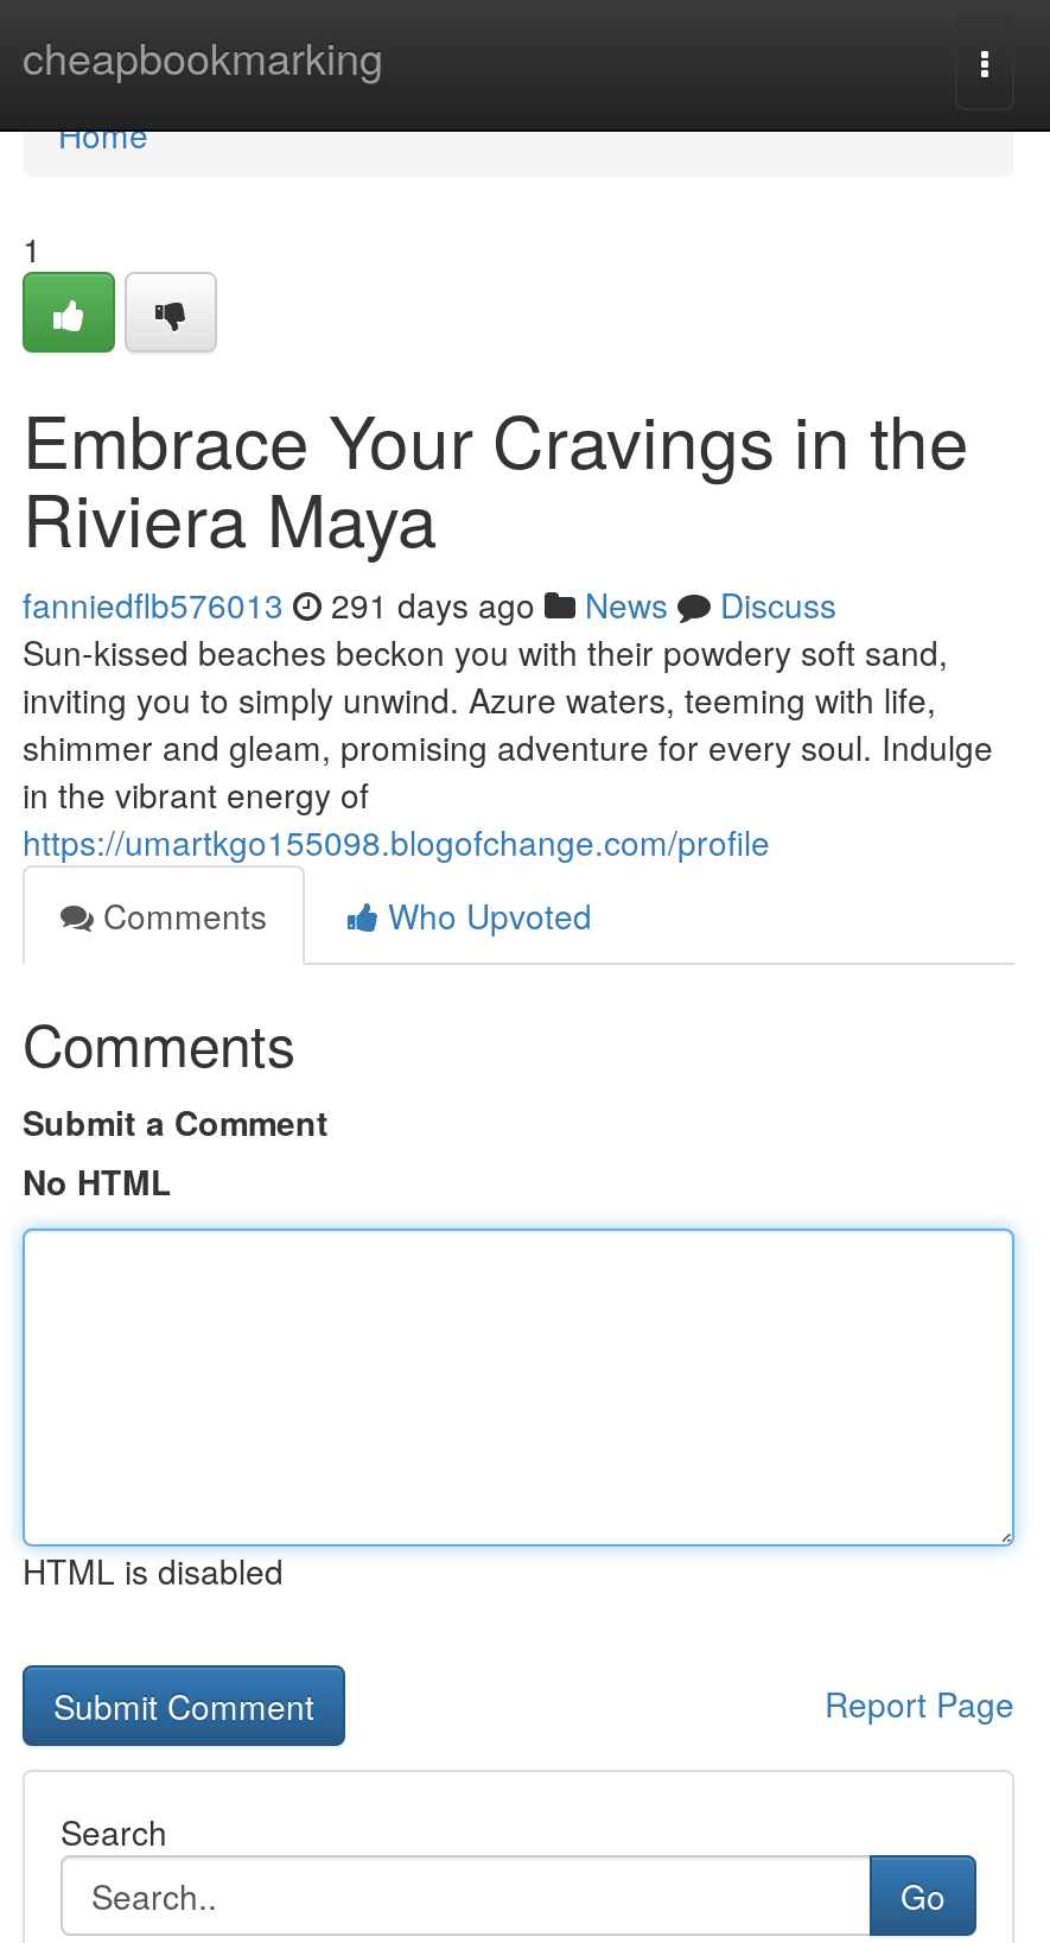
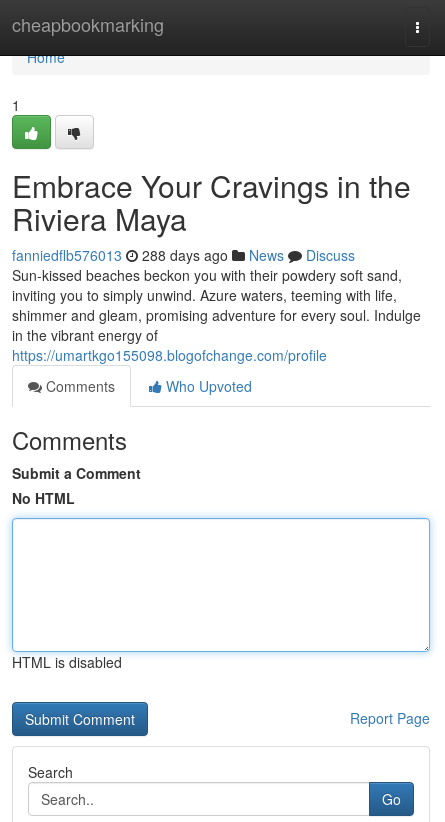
- fanniedflb576013 291 days ago News Discuss
+ fanniedflb576013 288 days ago News Discuss
